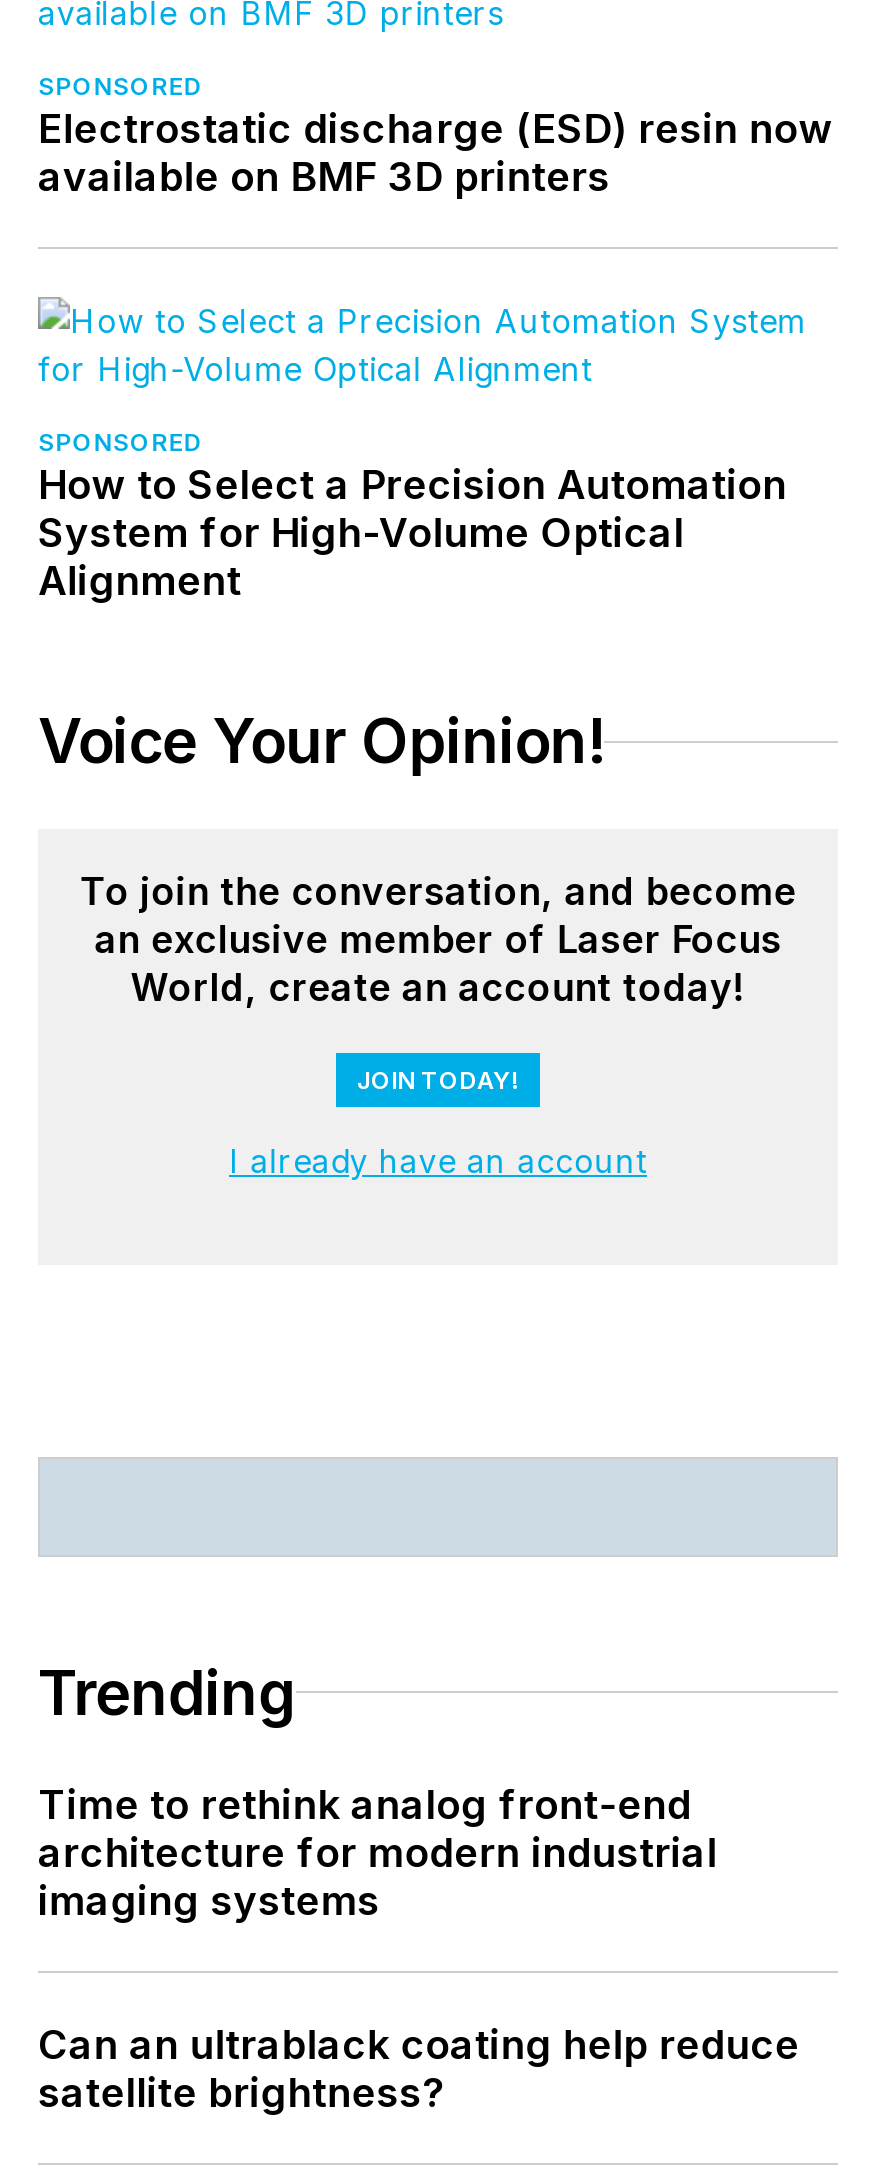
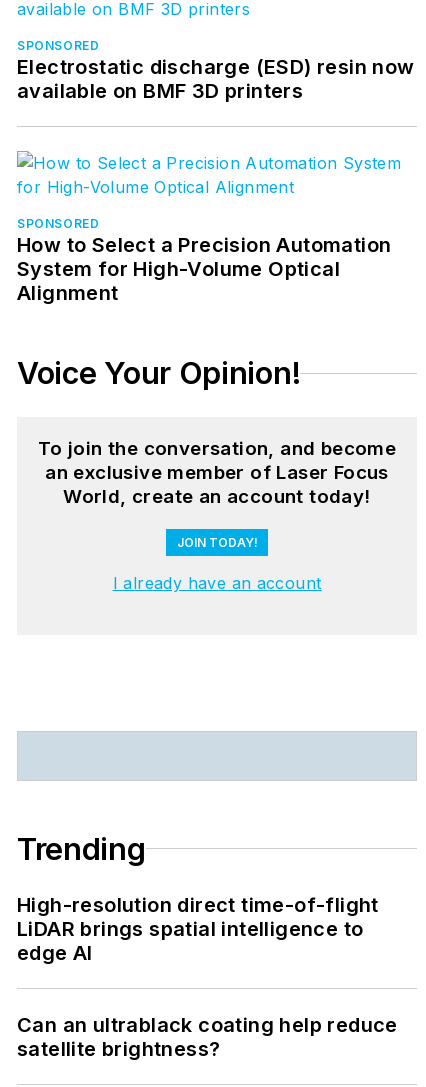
- Time to rethink analog front-end
- architecture for modern industrial
- imaging systems
+ High-resolution direct time-of-flight
+ LiDAR brings spatial intelligence to
+ edge AI
